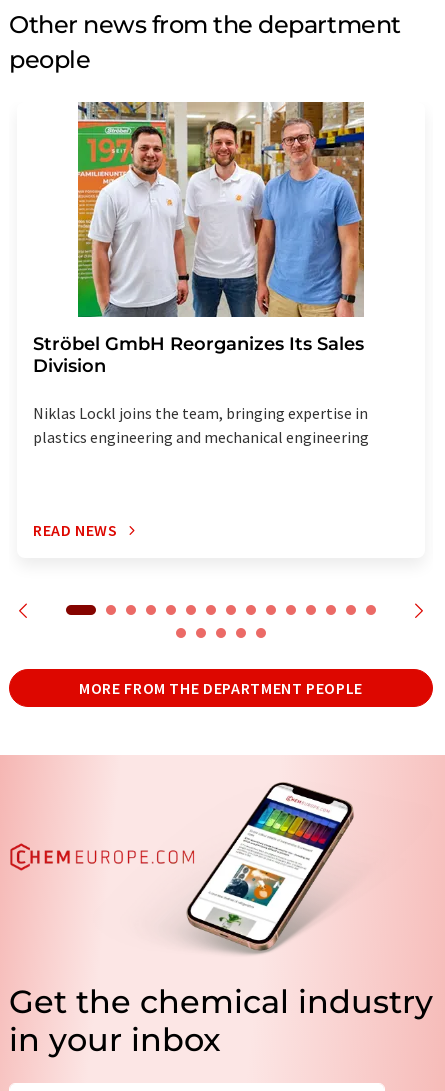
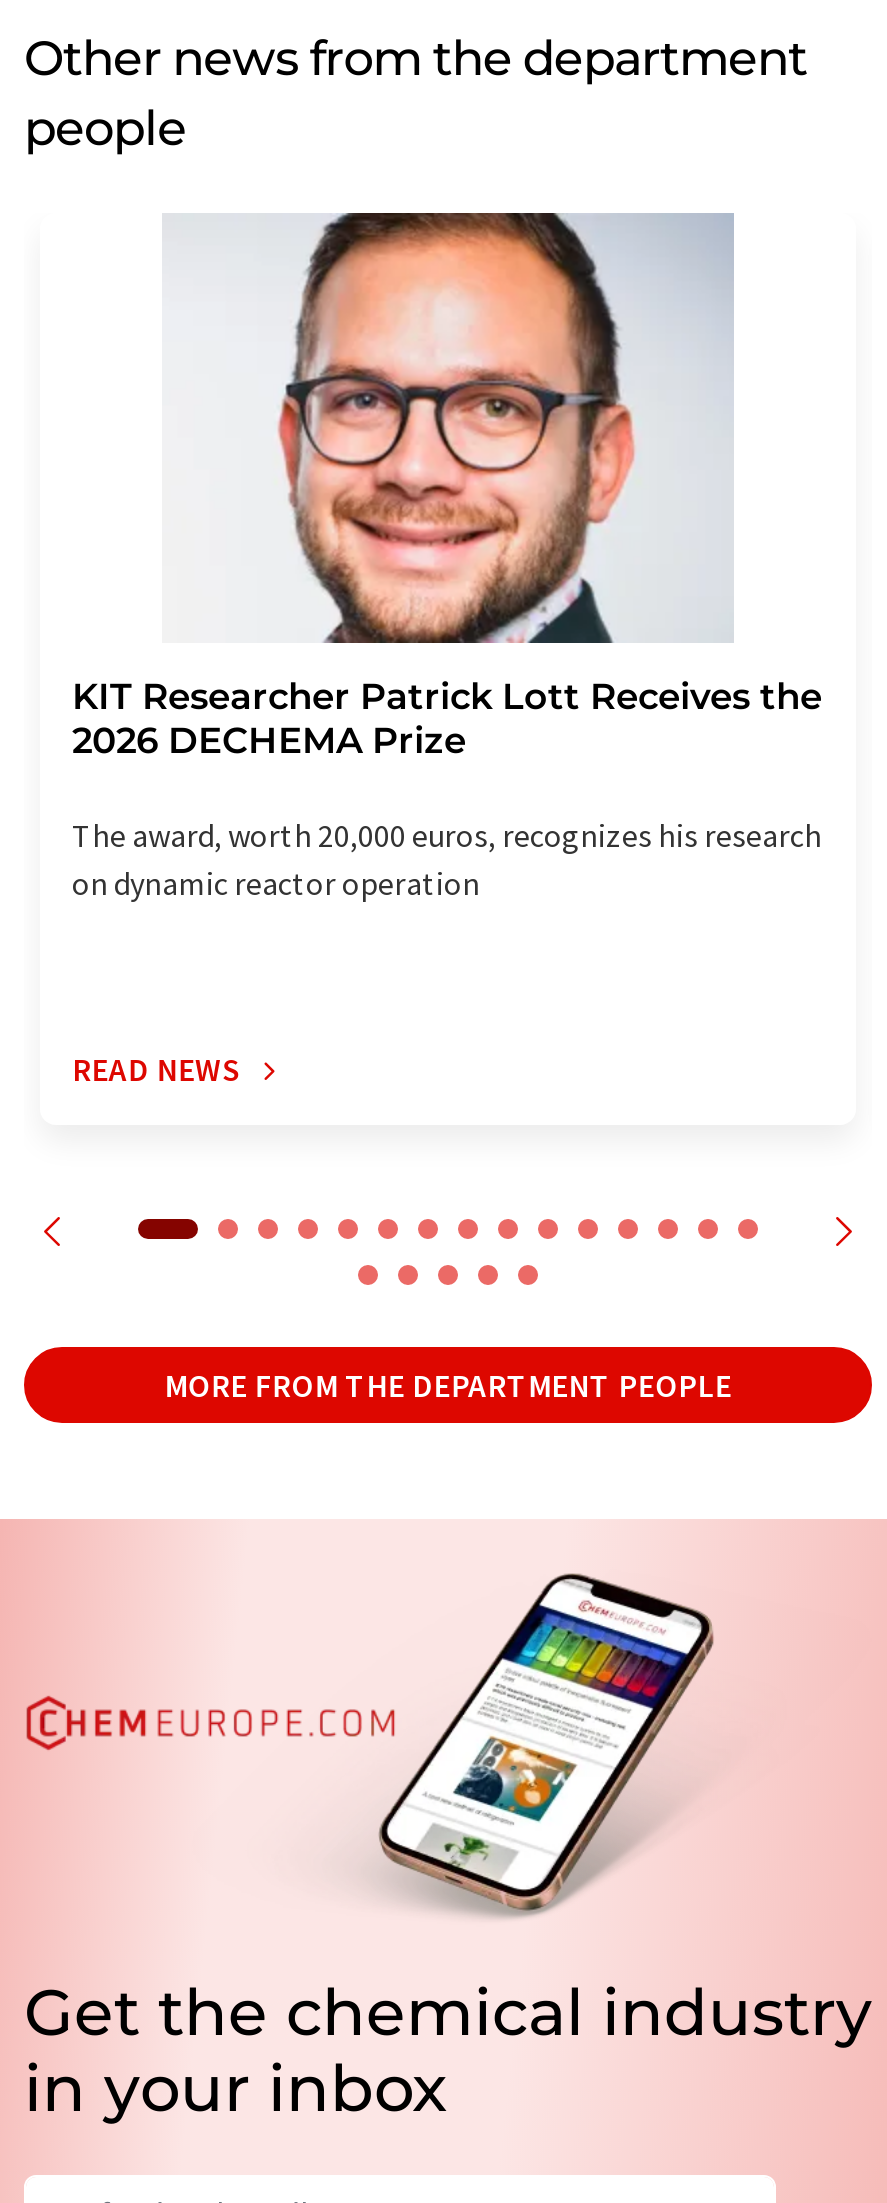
- [image]
- Ströbel GmbH Reorganizes Its Sales
- Division
+ [image]
+ KIT Researcher Patrick Lott Receives the
+ 2026 DECHEMA Prize

- Niklas Lockl joins the team, bringing expertise in
- plastics engineering and mechanical engineering
+ The award, worth 20,000 euros, recognizes his research
+ on dynamic reactor operation
